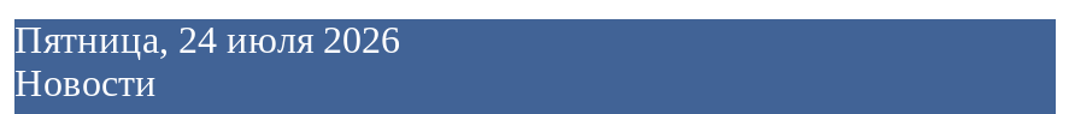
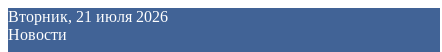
- Пятница, 24 июля 2026
+ Вторник, 21 июля 2026
